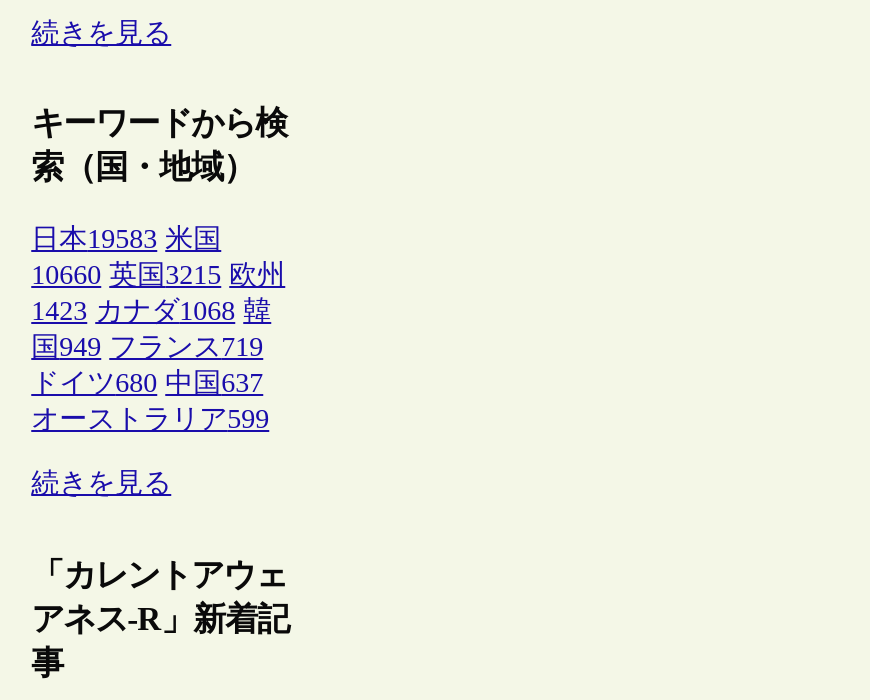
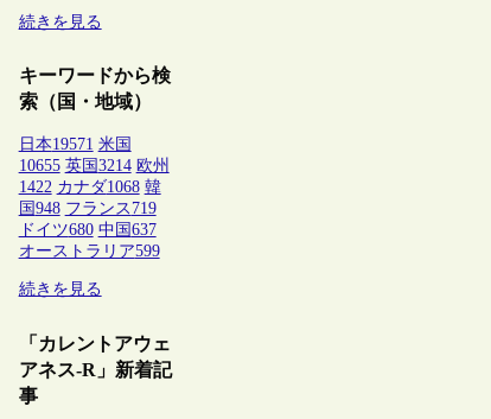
- 日本19583 米国
+ 日本19571 米国

- 10660 英国3215 欧州
+ 10655 英国3214 欧州

- 1423 カナダ1068 韓
+ 1422 カナダ1068 韓

- 国949 フランス719
+ 国948 フランス719
